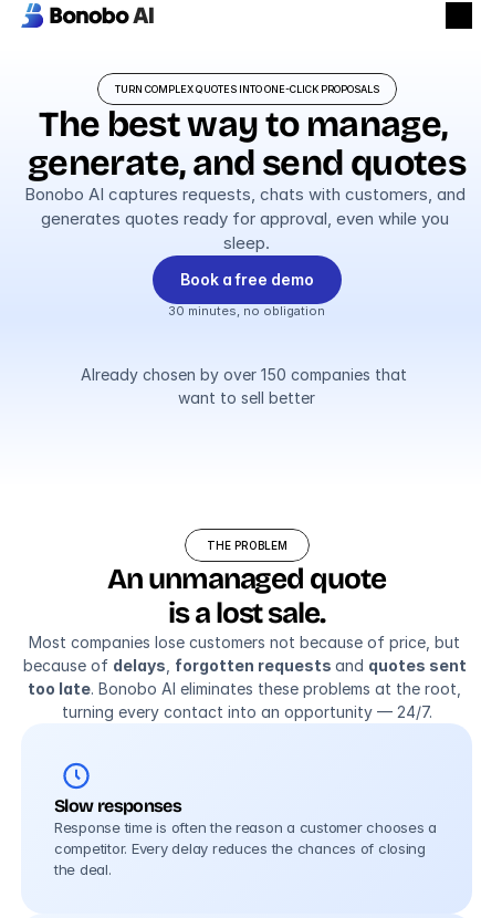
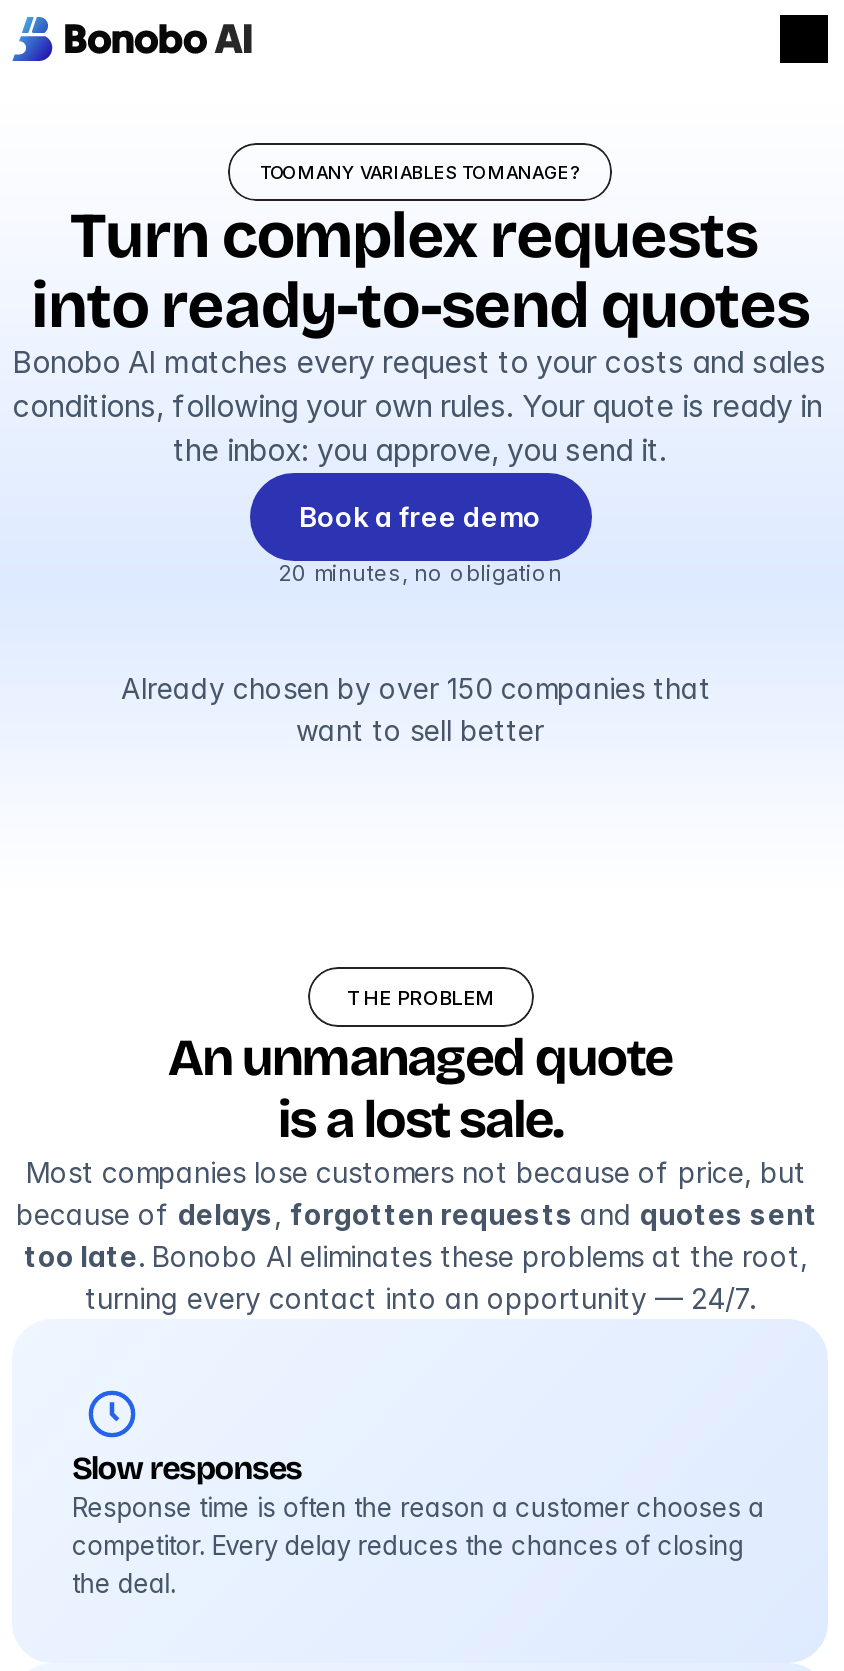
- TURN COMPLEX QUOTES INTO ONE-CLICK PROPOSALS
- The best way to manage,
- generate, and send quotes
- Bonobo AI captures requests, chats with customers, and
- generates quotes ready for approval, even while you
- sleep.
+ TOO MANY VARIABLES TO MANAGE?
+ Turn complex requests
+ into ready-to-send quotes
+ Bonobo AI matches every request to your costs and sales
+ conditions, following your own rules. Your quote is ready in
+ the inbox: you approve, you send it.

- 30 minutes, no obligation
+ 20 minutes, no obligation
